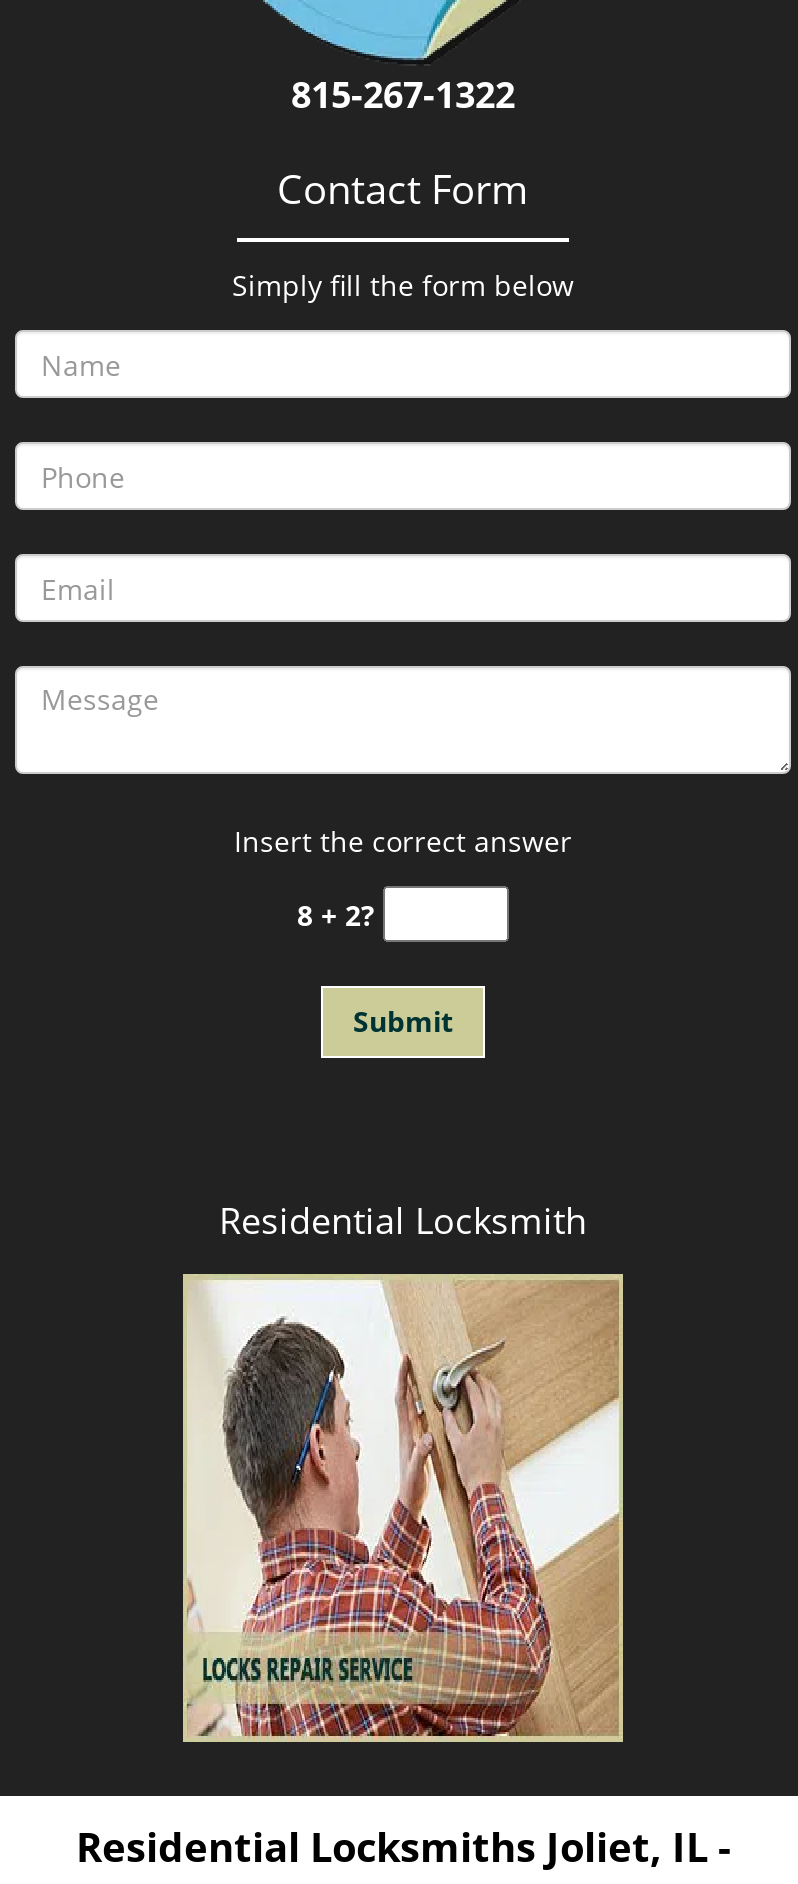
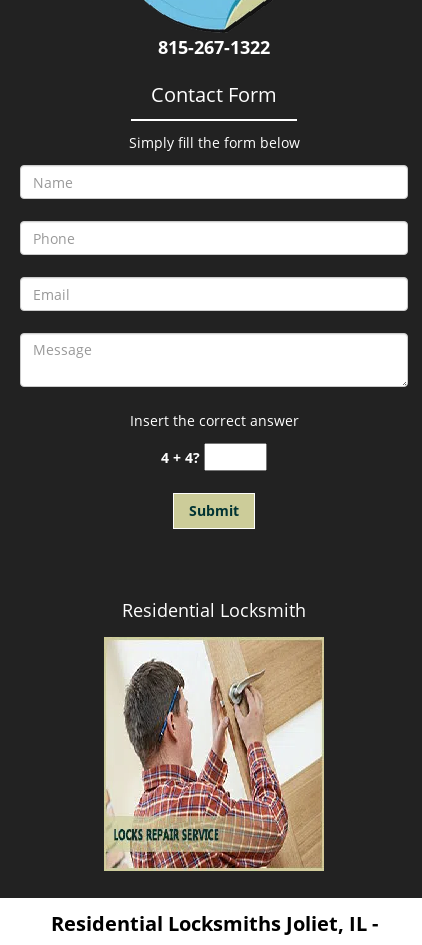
- 8 + 2?
+ 4 + 4?
